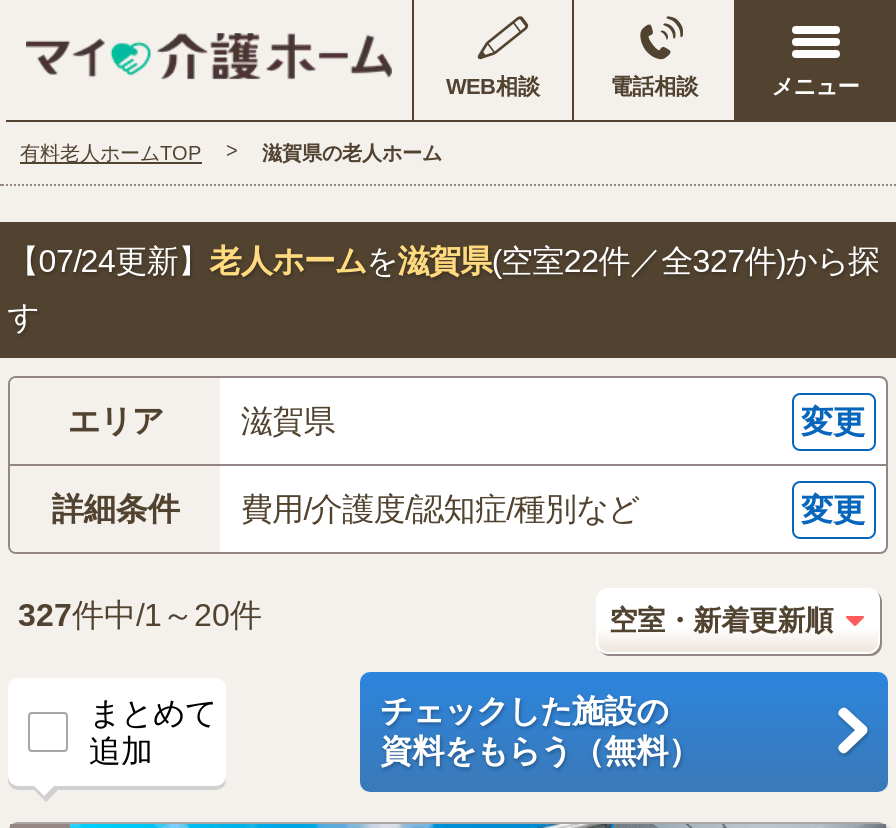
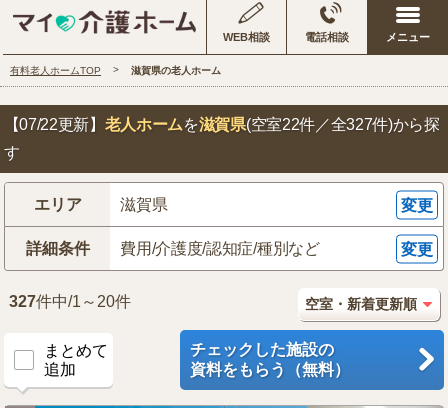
- 【07/24更新】老人ホームを滋賀県(空室22件／全327件)から探
+ 【07/22更新】老人ホームを滋賀県(空室22件／全327件)から探
